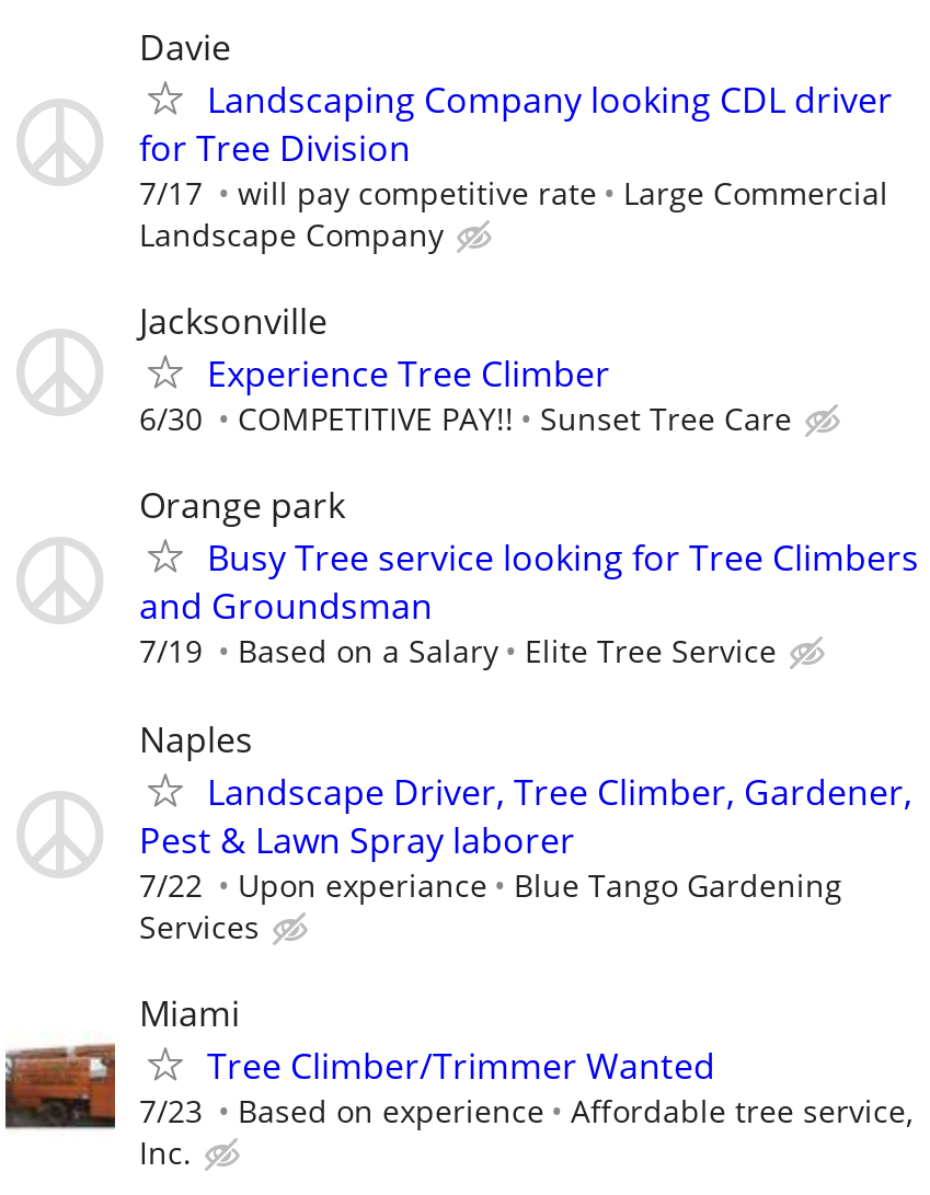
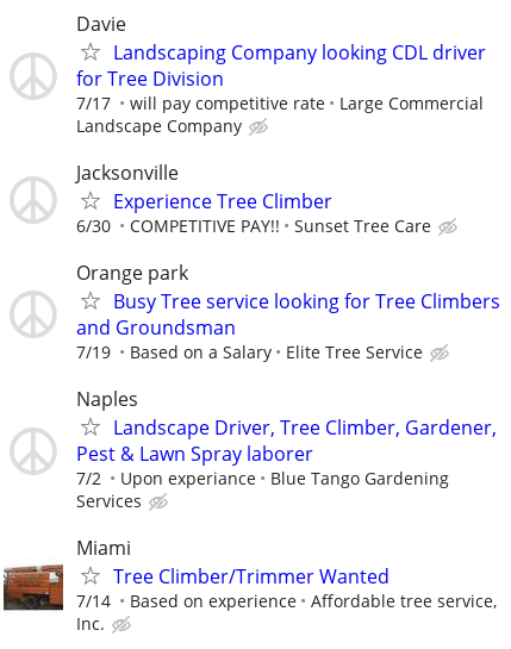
- 7/22 Upon experiance Blue Tango Gardening
+ 7/2 Upon experiance Blue Tango Gardening

- 7/23 Based on experience Affordable tree service,
+ 7/14 Based on experience Affordable tree service,
